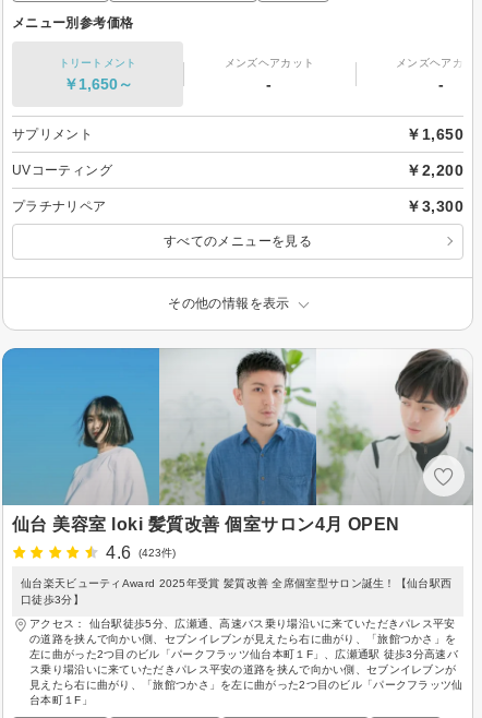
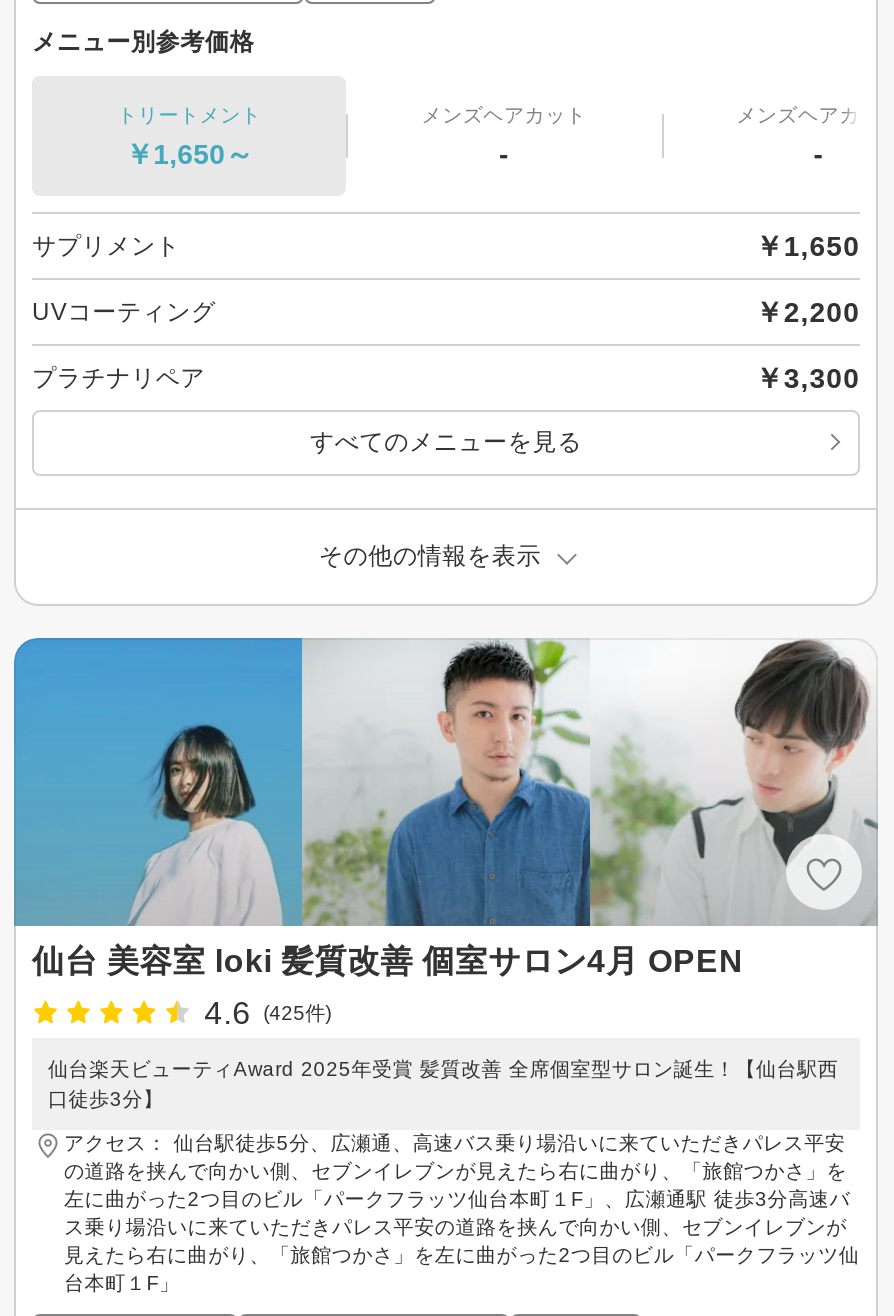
- 4.6 (423件)
+ 4.6 (425件)
